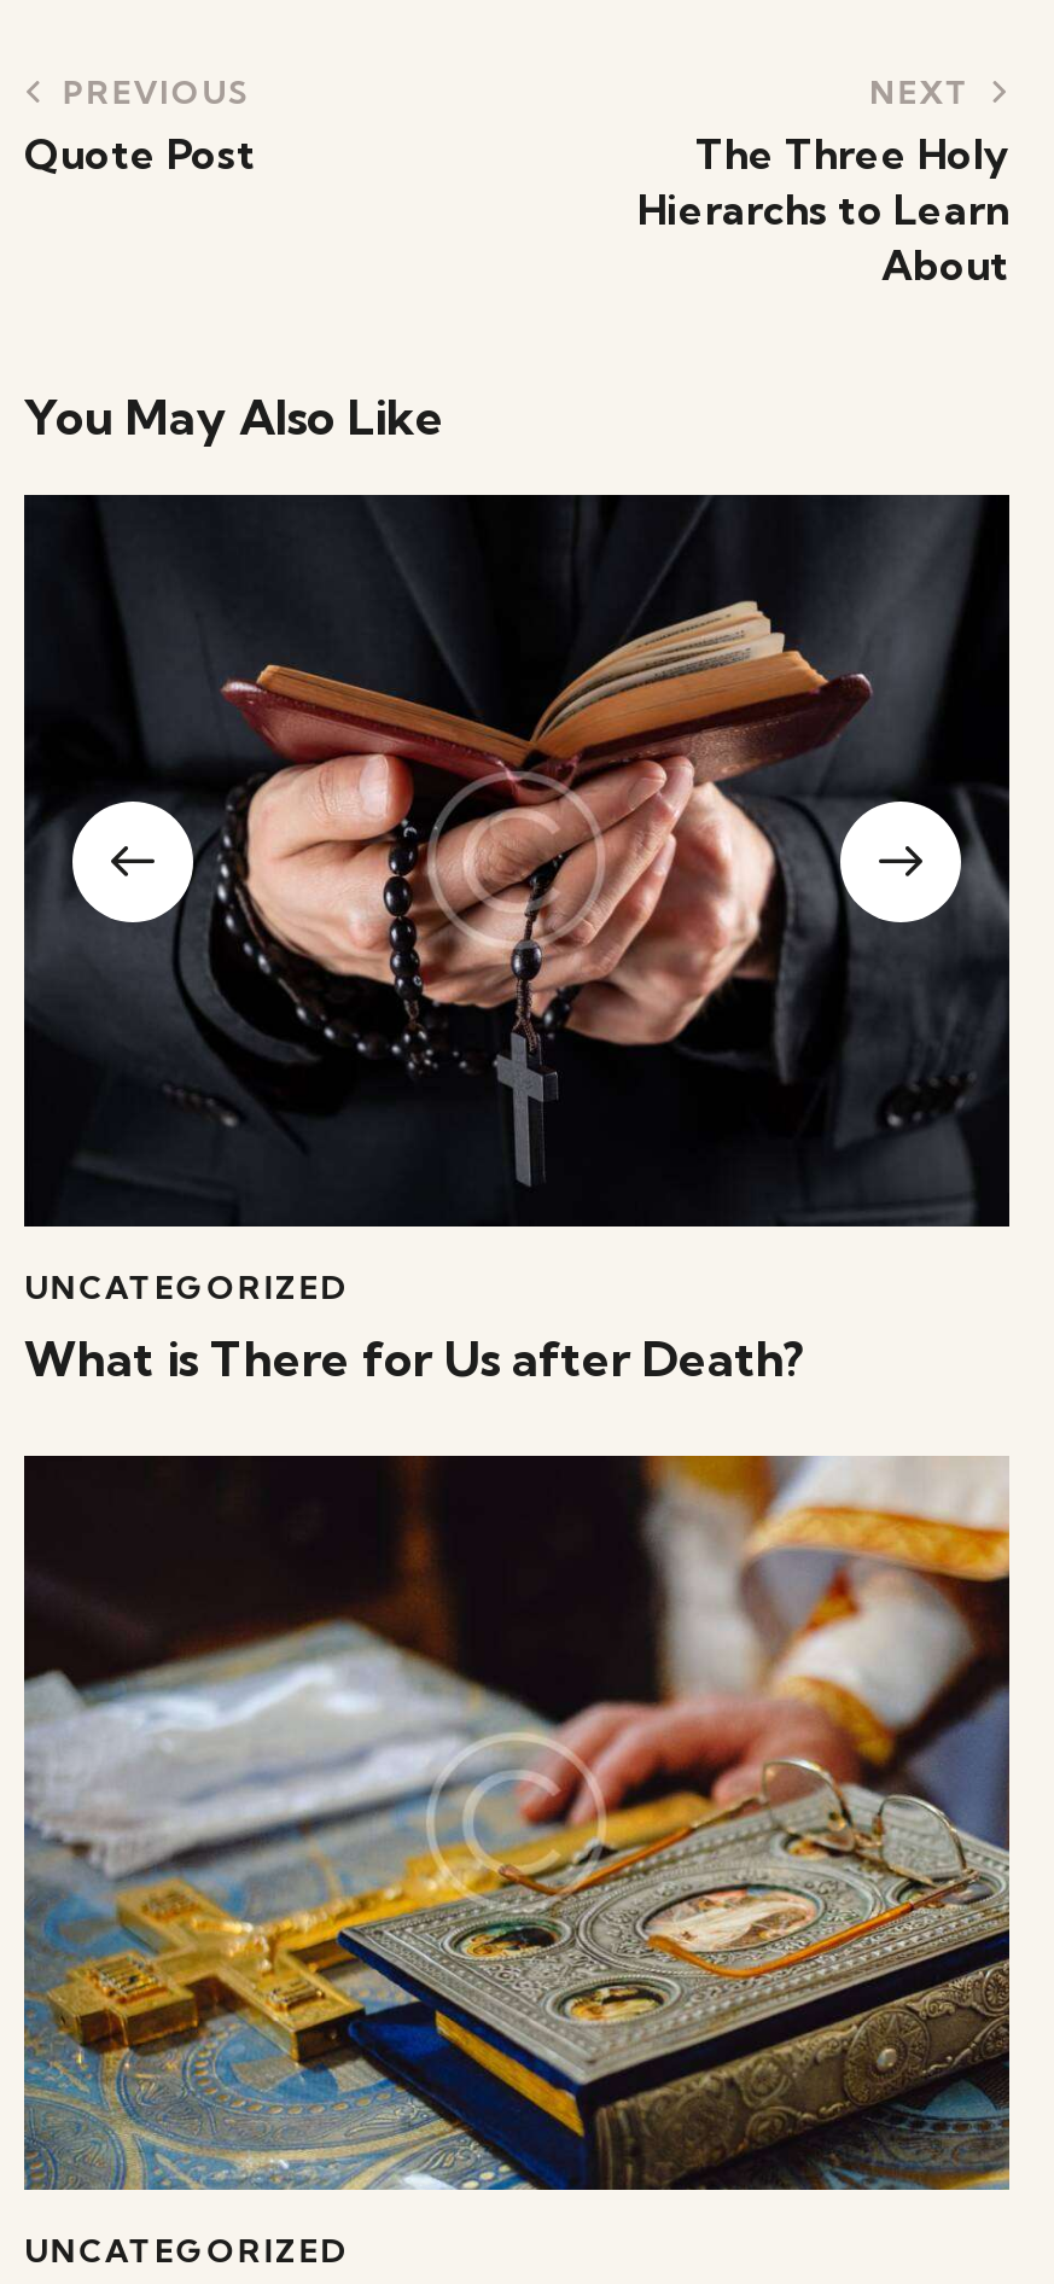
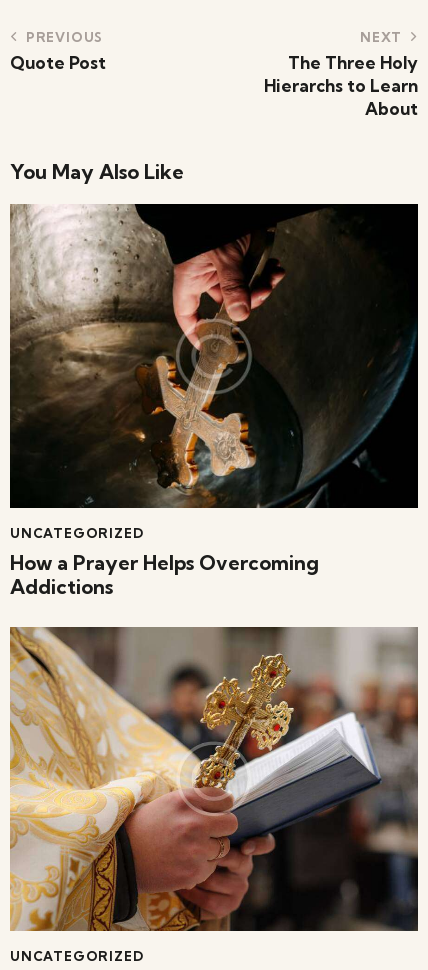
- [image]
+ [image]

- What is There for Us after Death?
+ How a Prayer Helps Overcoming
+ Addictions

- [image]
+ [image]
